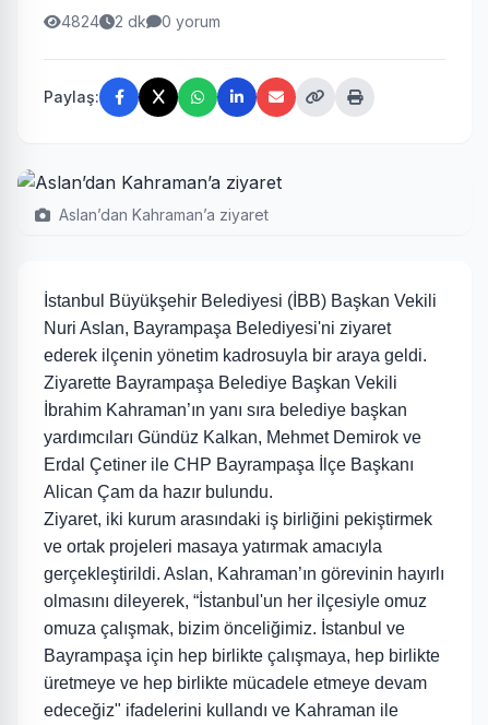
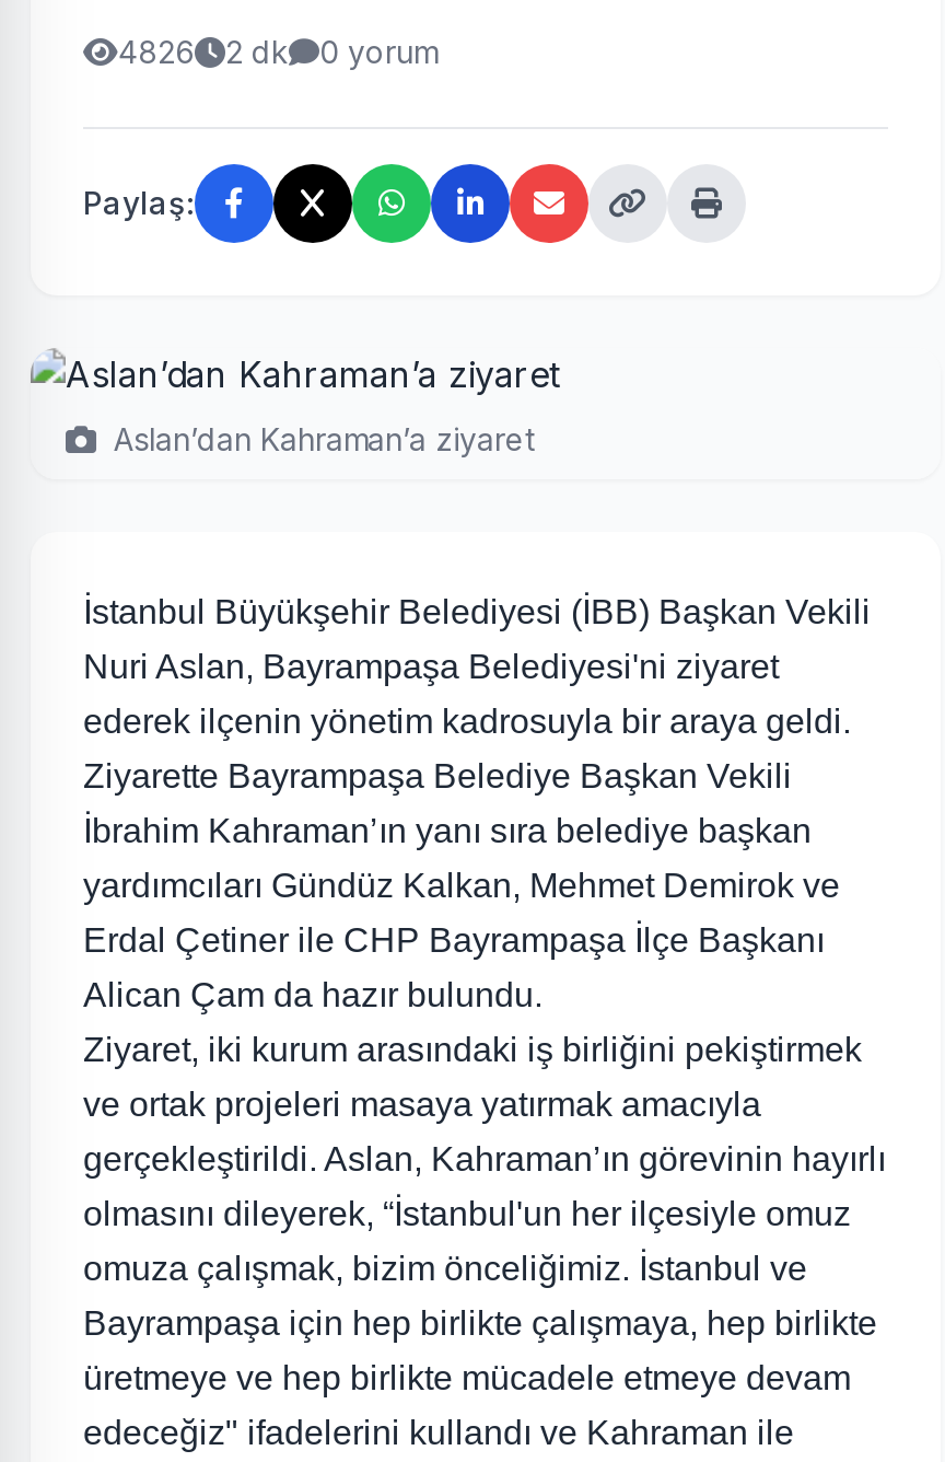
- 4824 2 dk 0 yorum
+ 4826 2 dk 0 yorum
